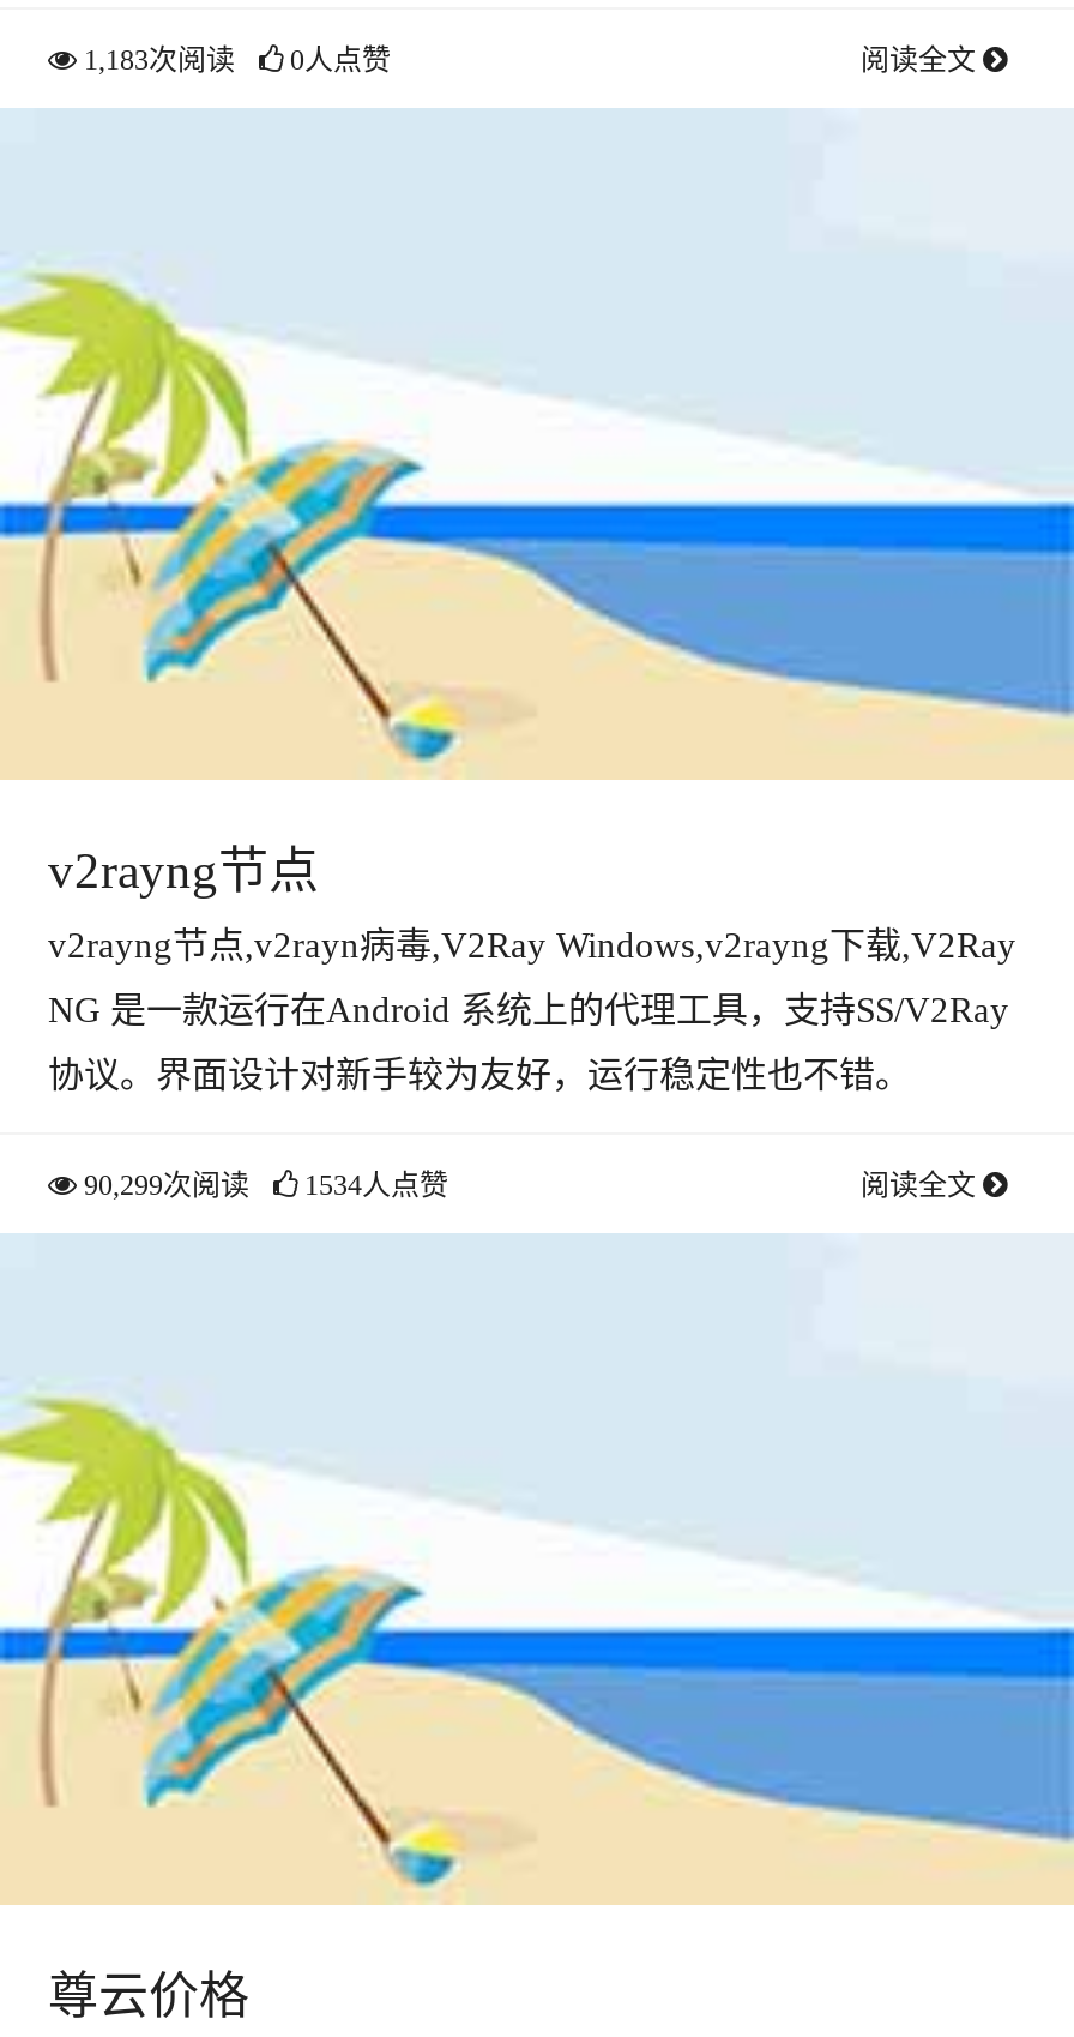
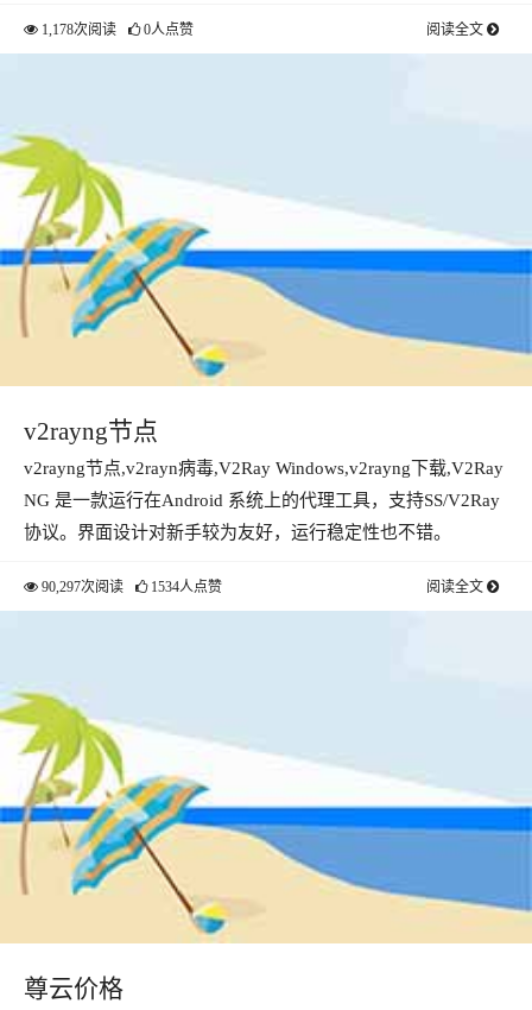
- 1,183次阅读 0人点赞
+ 1,178次阅读 0人点赞

- 90,299次阅读 1534人点赞
+ 90,297次阅读 1534人点赞
